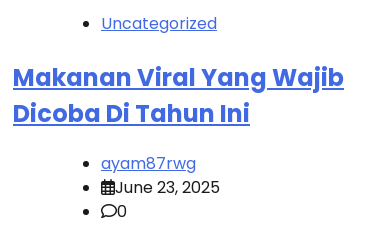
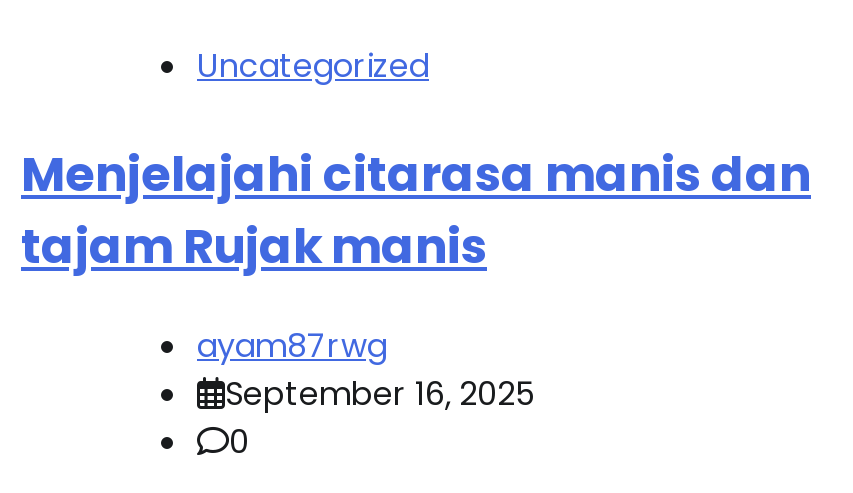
- Makanan Viral Yang Wajib
- Dicoba Di Tahun Ini
+ Menjelajahi citarasa manis dan
+ tajam Rujak manis

- June 23, 2025
+ September 16, 2025
